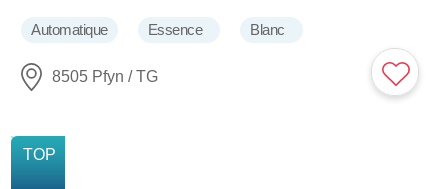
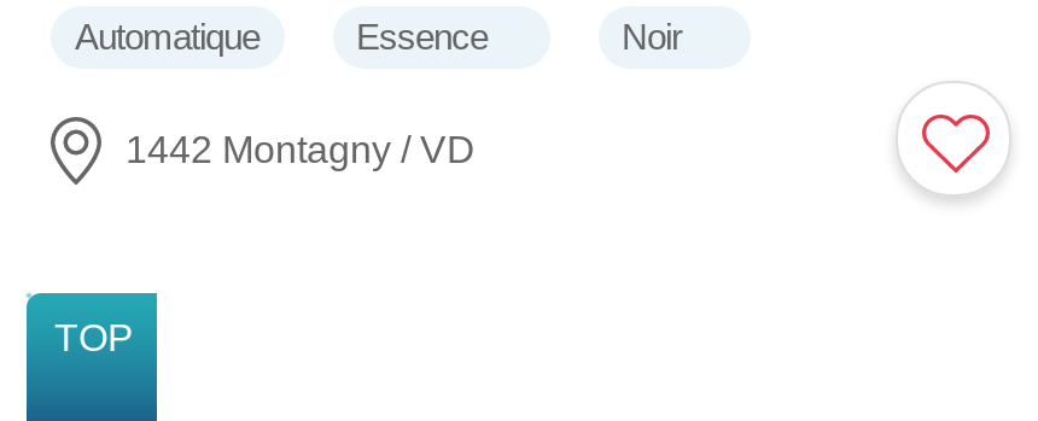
- Blanc
+ Noir

- 8505 Pfyn / TG
+ 1442 Montagny / VD
